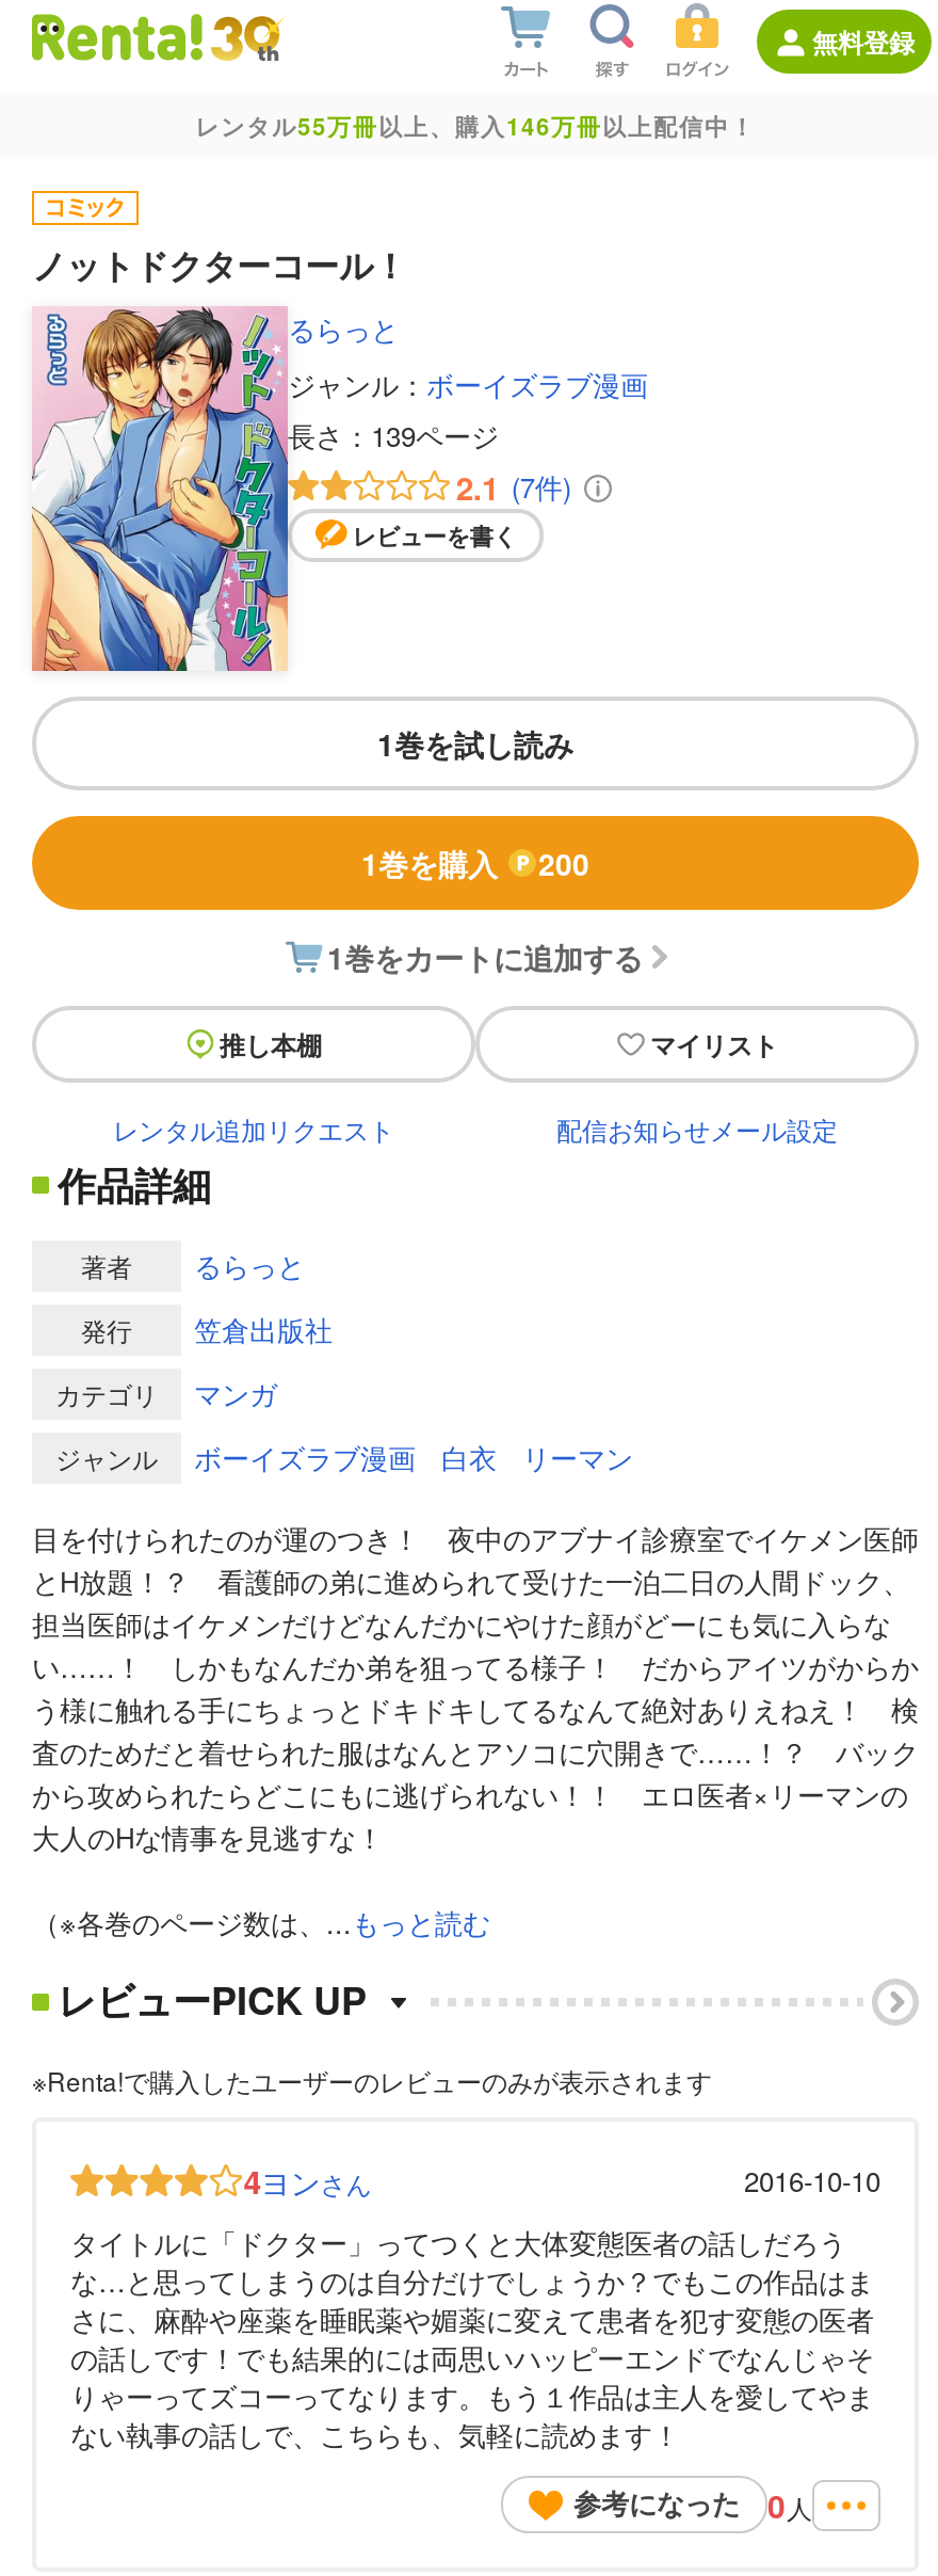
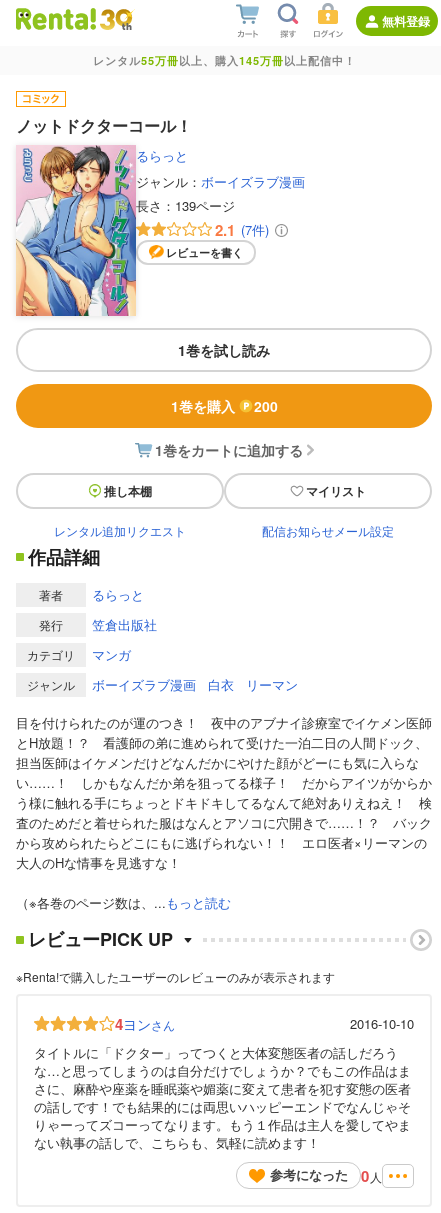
- レンタル55万冊以上、購入146万冊以上配信中！
+ レンタル55万冊以上、購入145万冊以上配信中！
